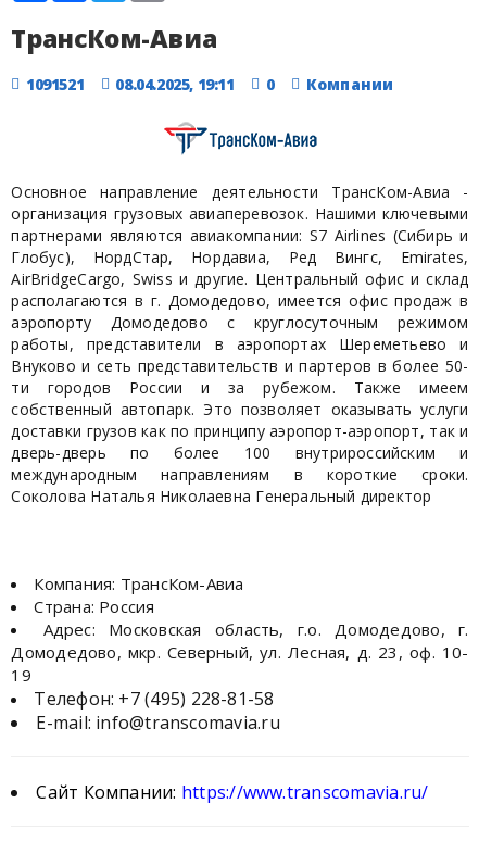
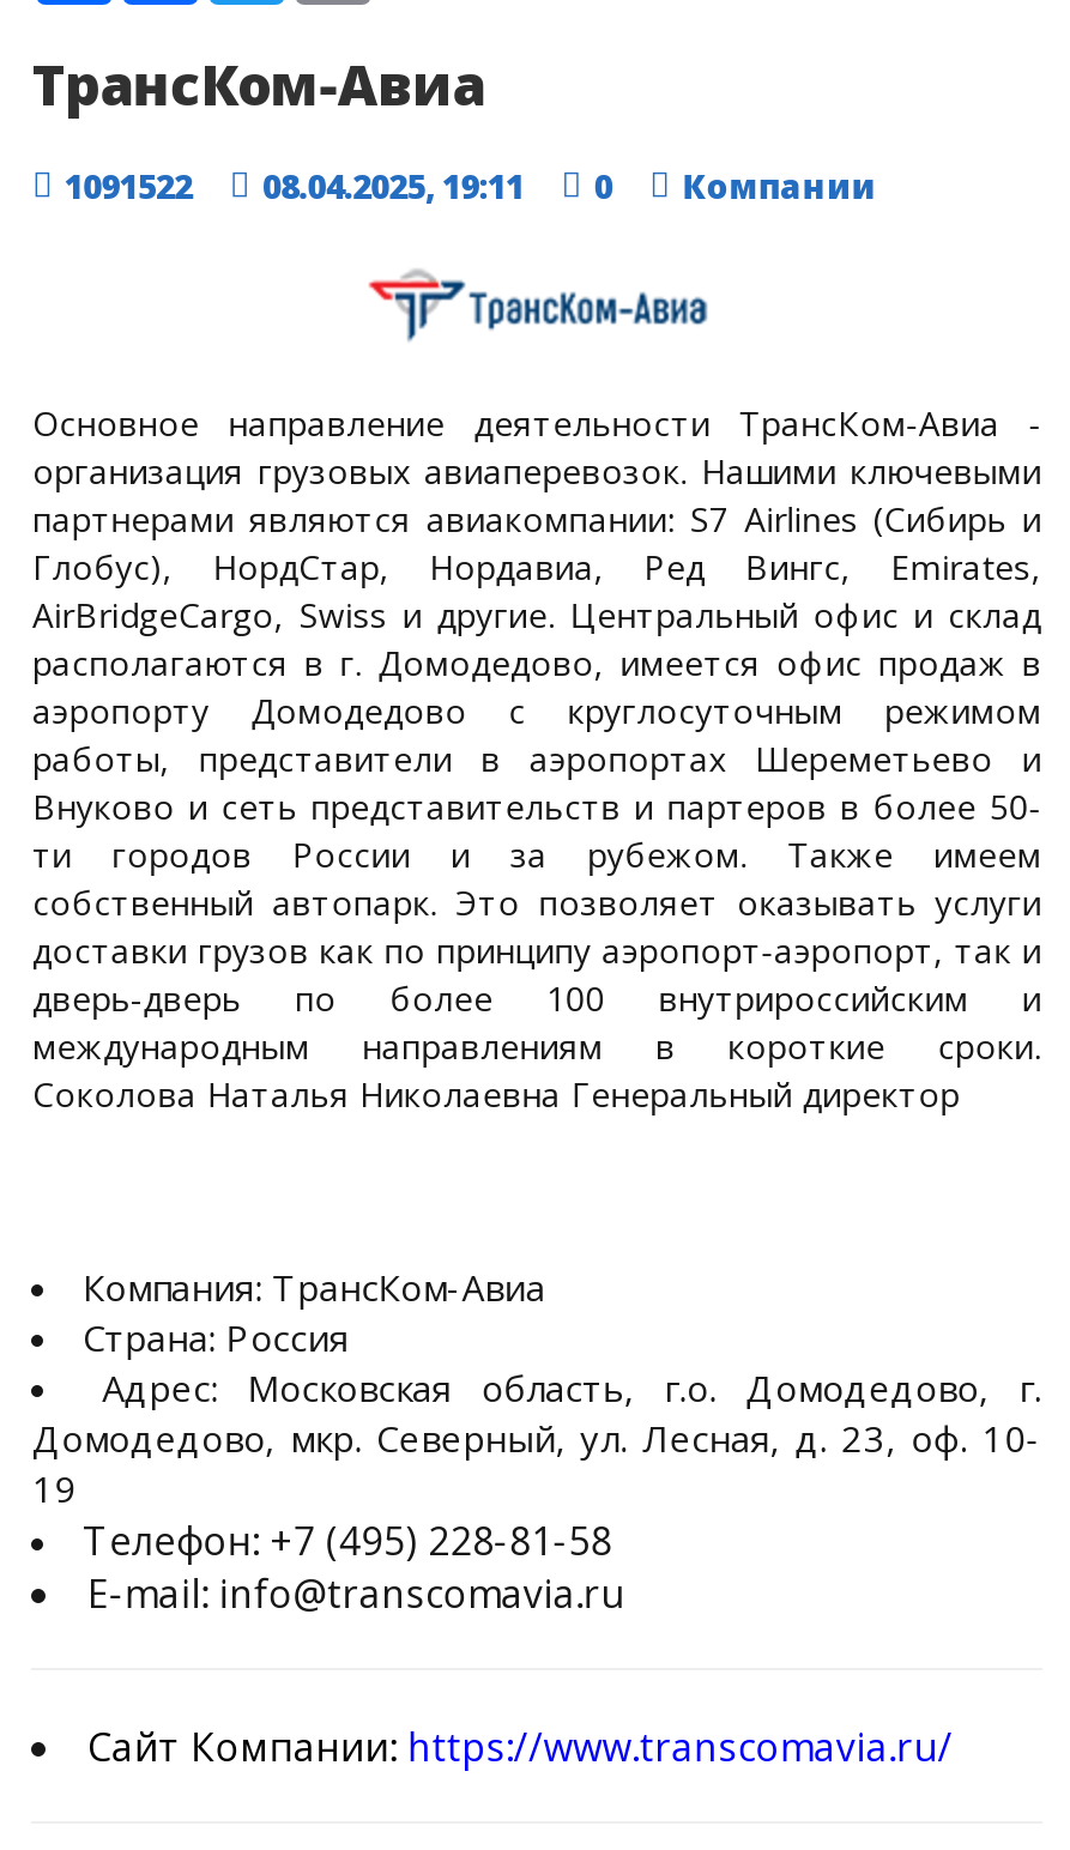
- 1091521 08.04.2025, 19:11 0 Компании
+ 1091522 08.04.2025, 19:11 0 Компании
